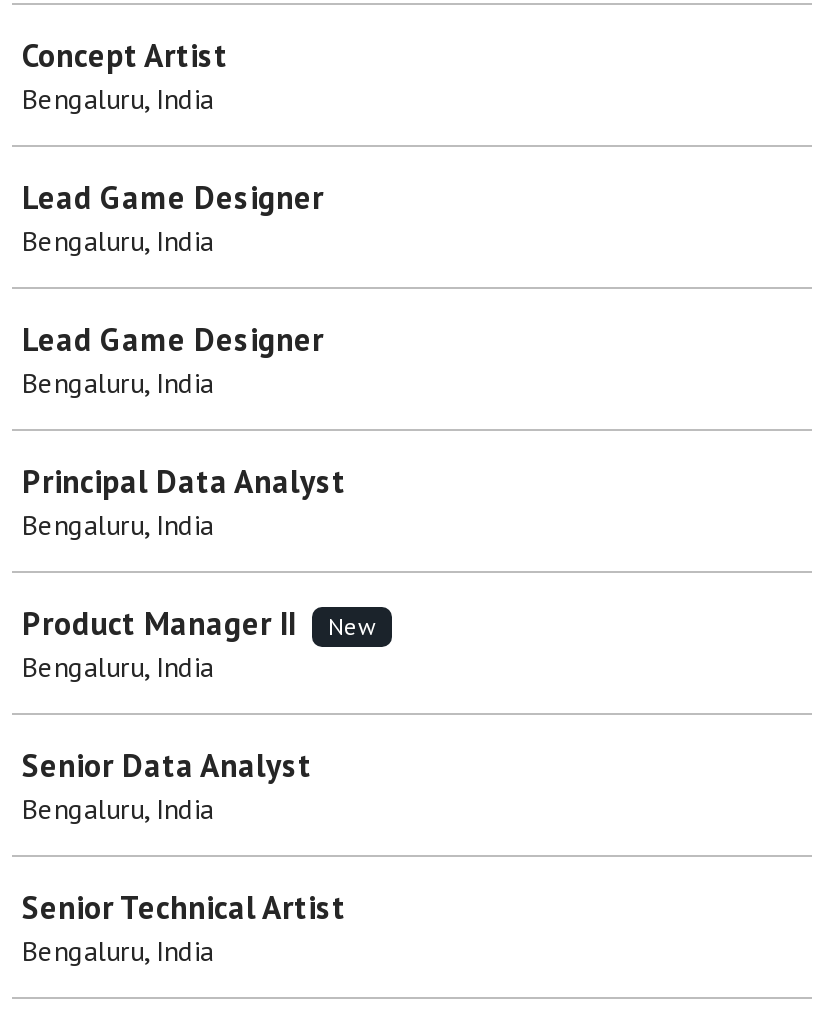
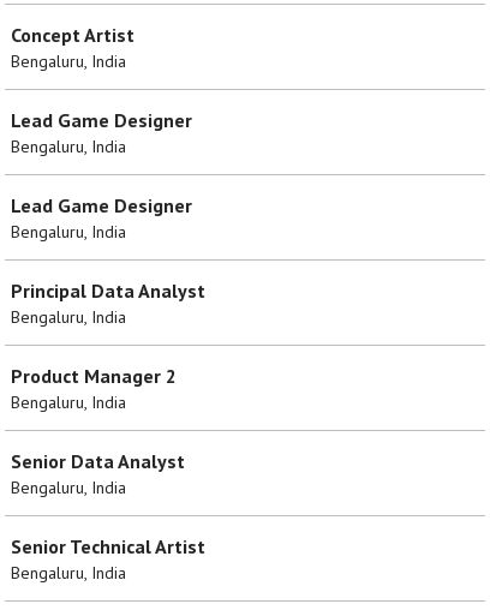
- Product Manager II
- New
+ Product Manager 2
